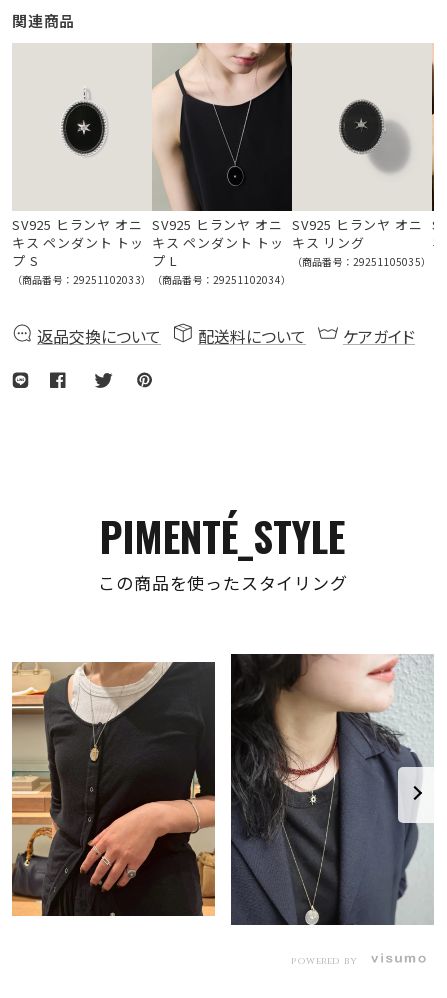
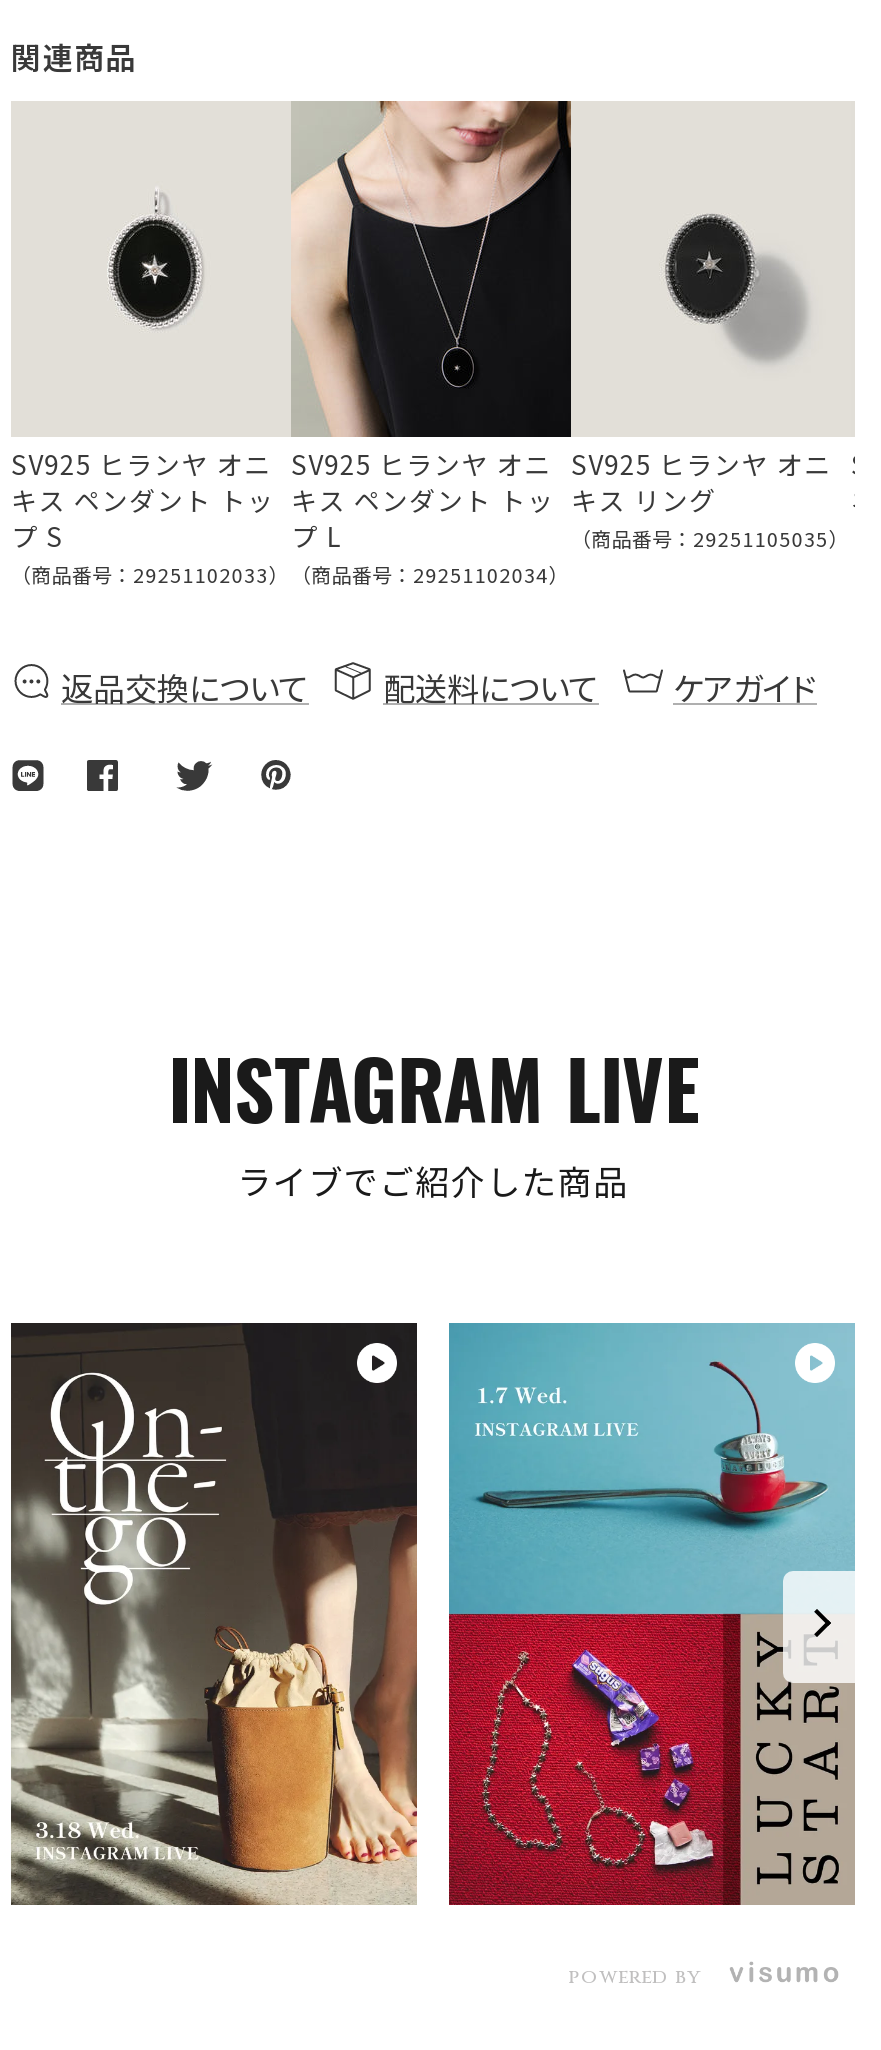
- PIMENTÉ_STYLE
- この商品を使ったスタイリング
+ INSTAGRAM LIVE
+ ライブでご紹介した商品

- [image]
+ [image]

- [image]
+ [image]
